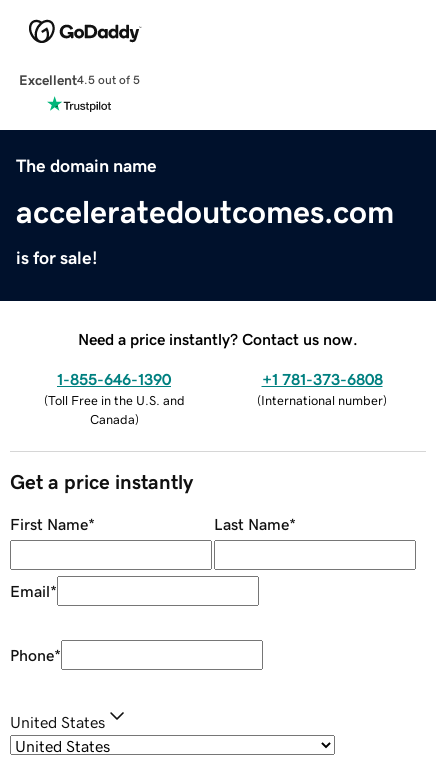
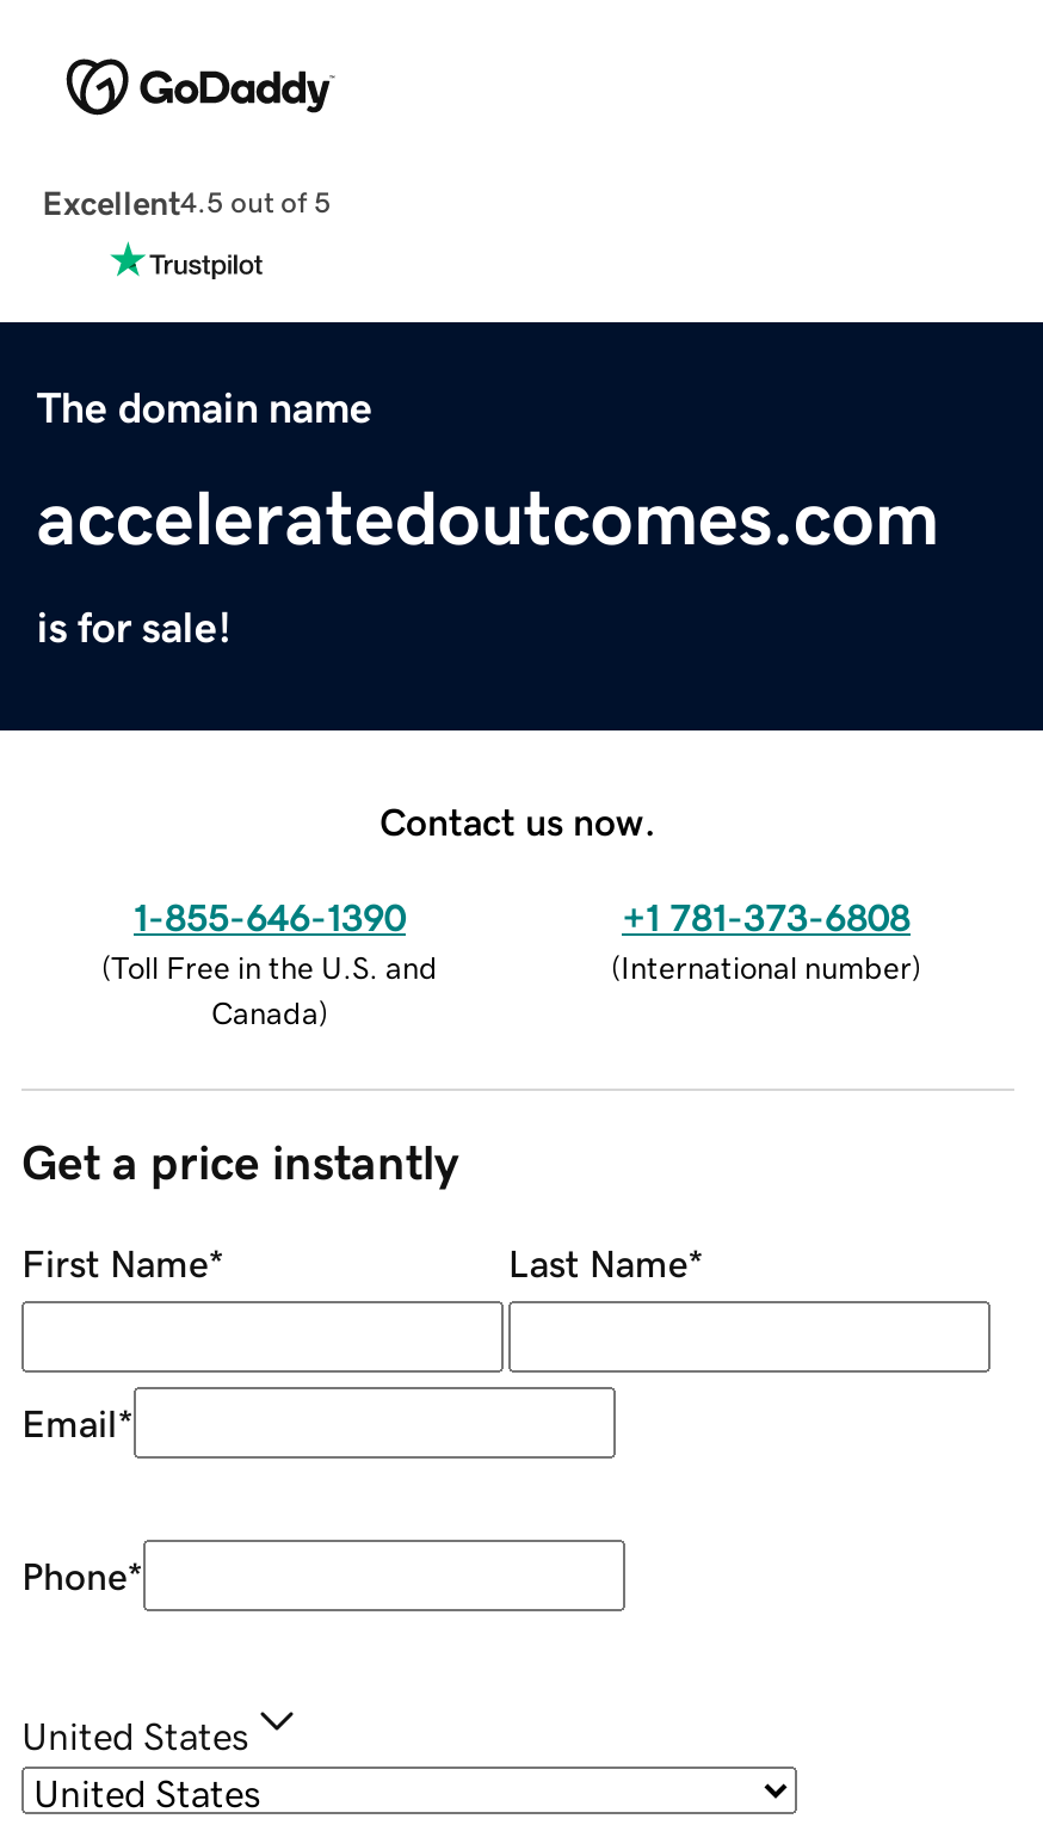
- Need a price instantly? Contact us now.
+ Contact us now.
